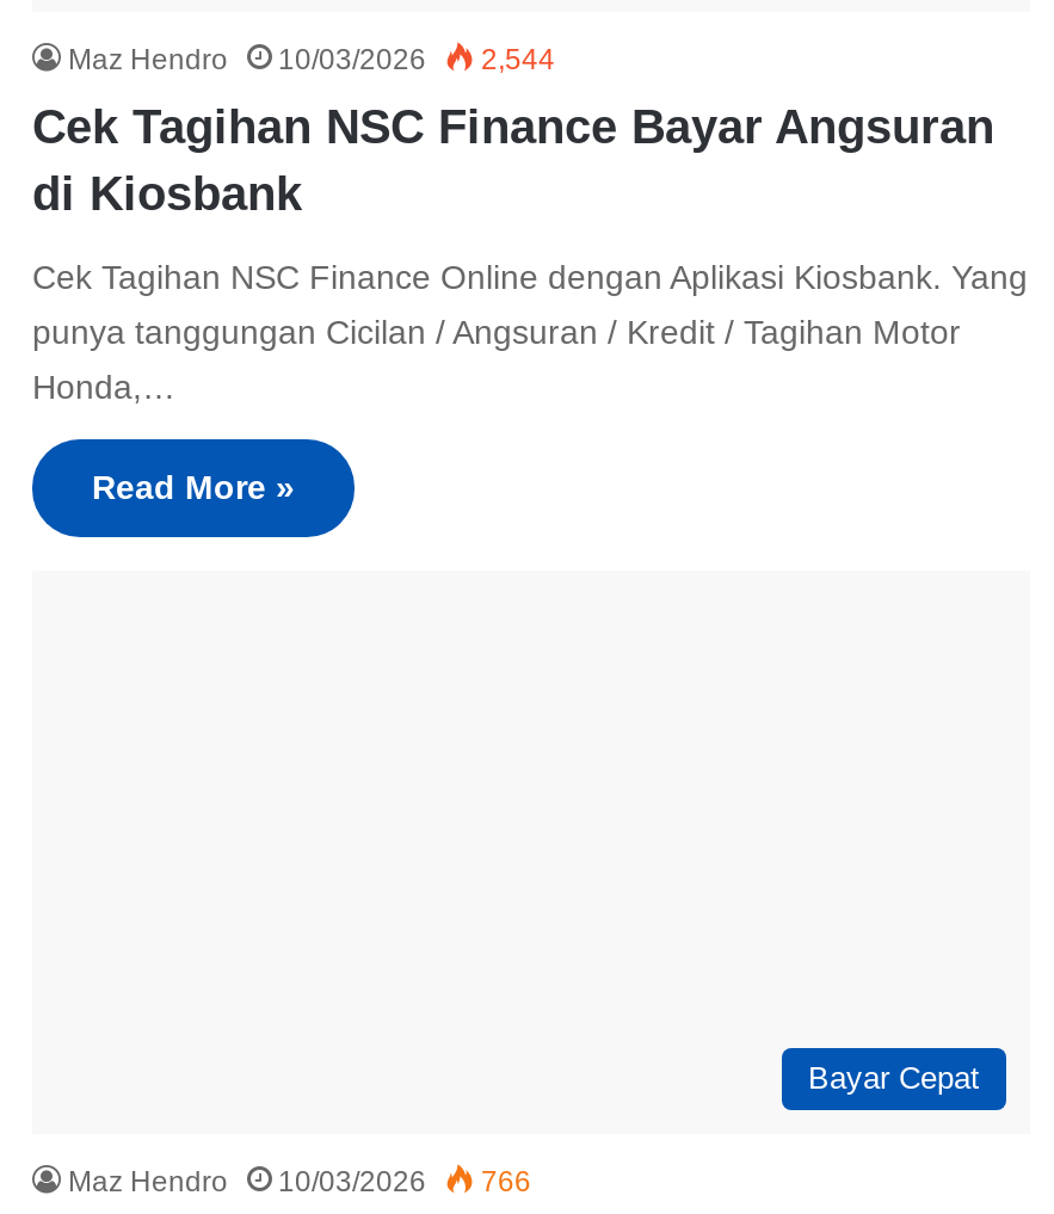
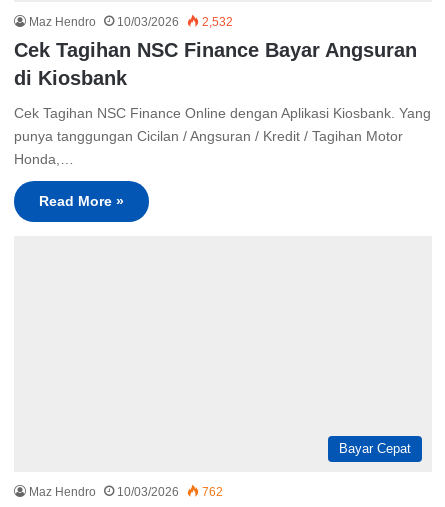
- Maz Hendro 10/03/2026 2,544
+ Maz Hendro 10/03/2026 2,532

- Maz Hendro 10/03/2026 766
+ Maz Hendro 10/03/2026 762
